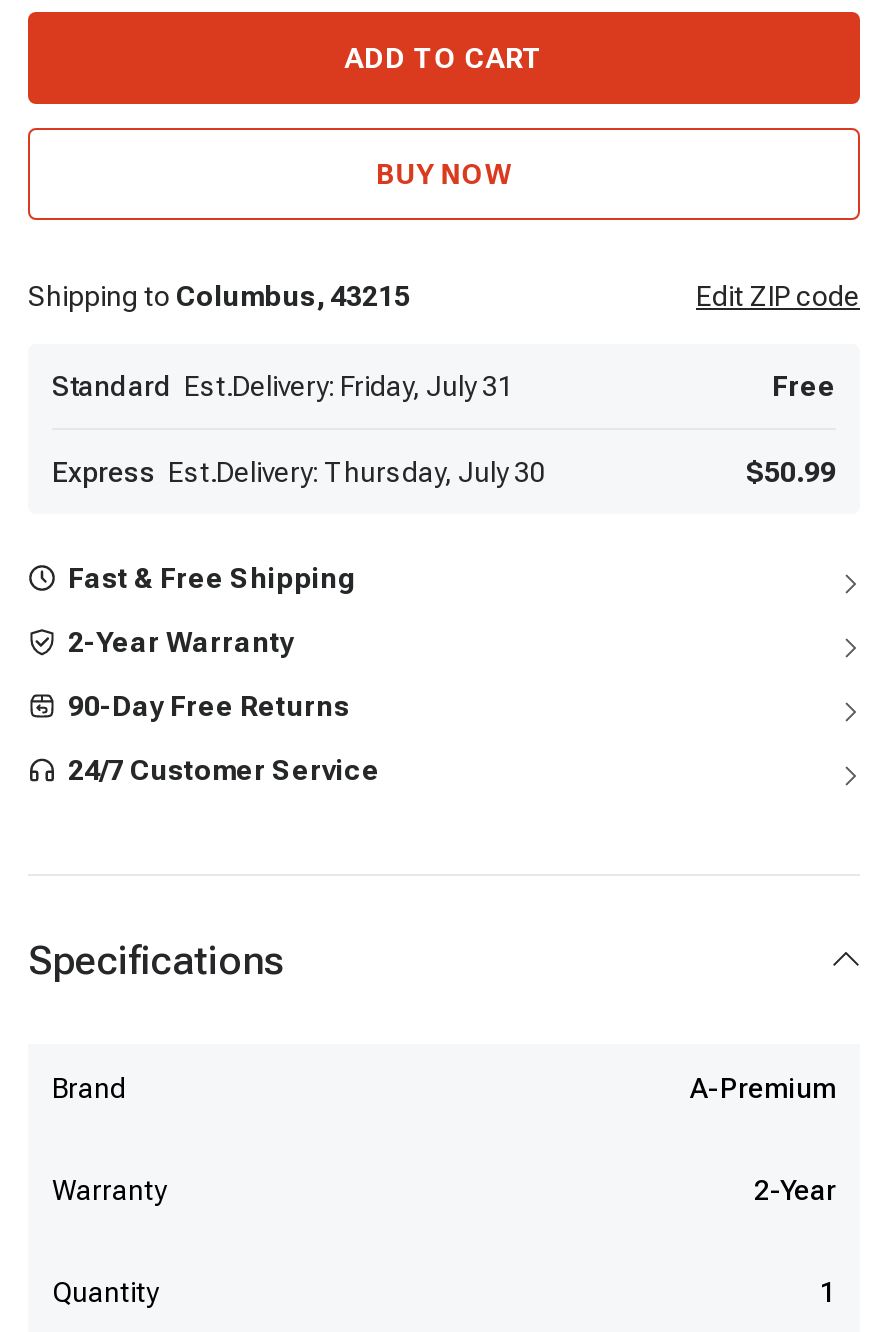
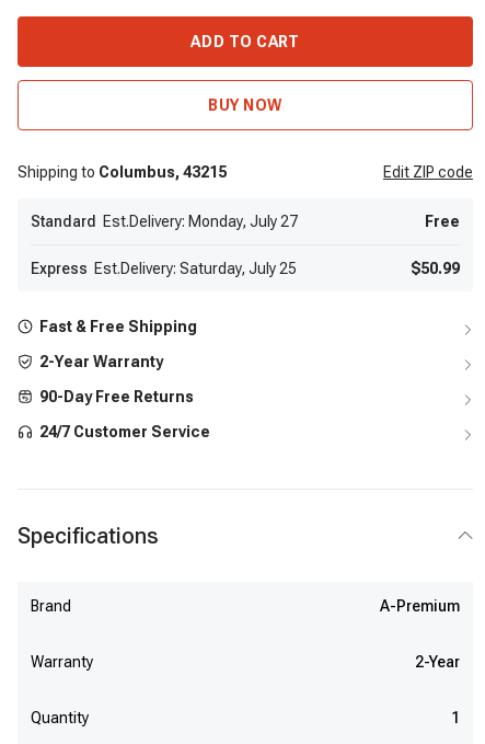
- Standard Est.Delivery: Friday, July 31
+ Standard Est.Delivery: Monday, July 27

- Express Est.Delivery: Thursday, July 30
+ Express Est.Delivery: Saturday, July 25
